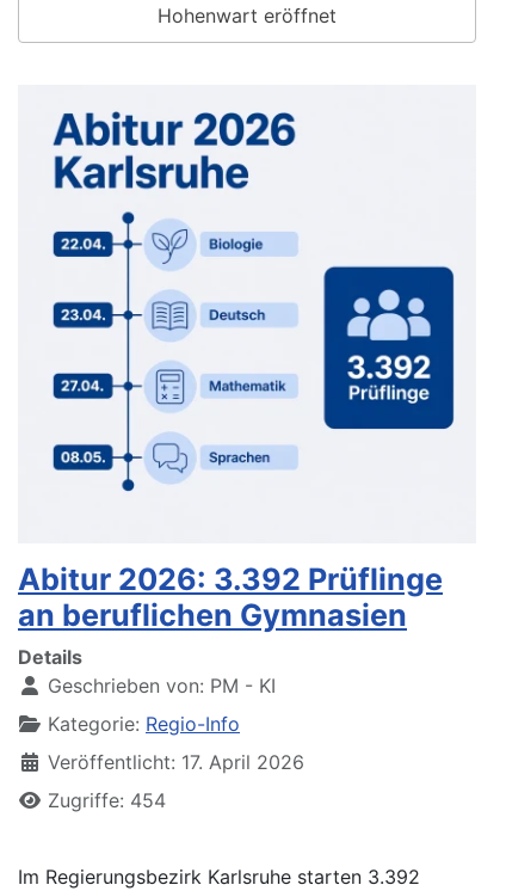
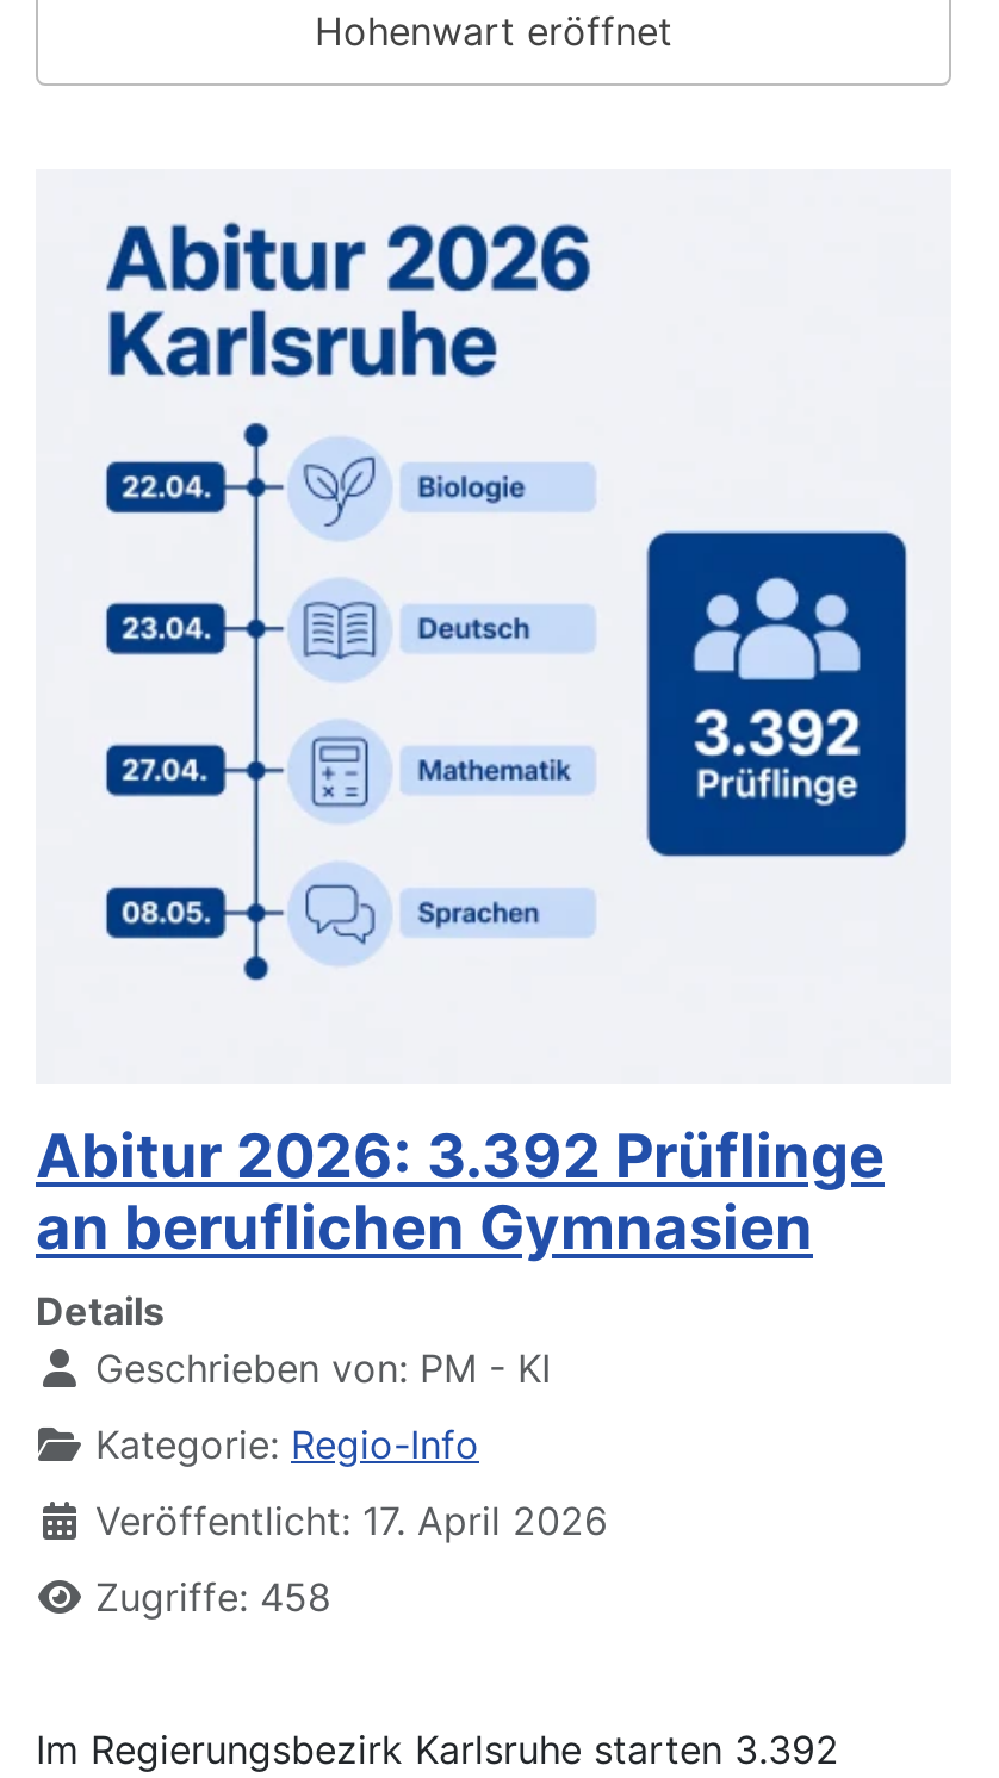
- Zugriffe: 454
+ Zugriffe: 458
